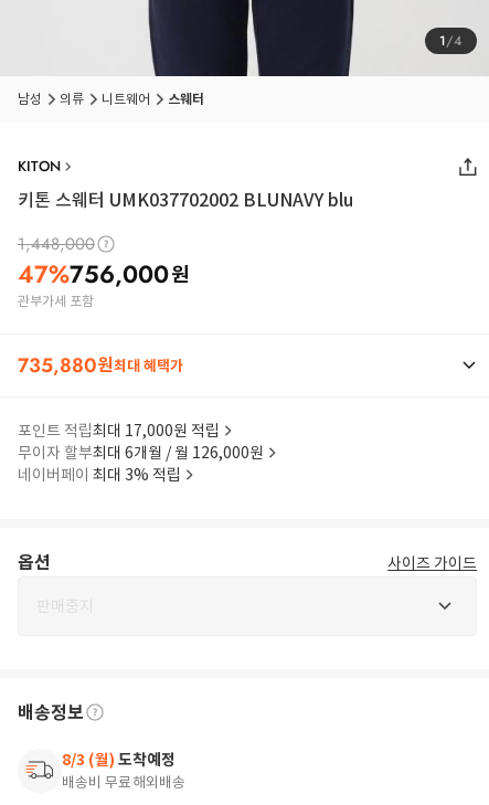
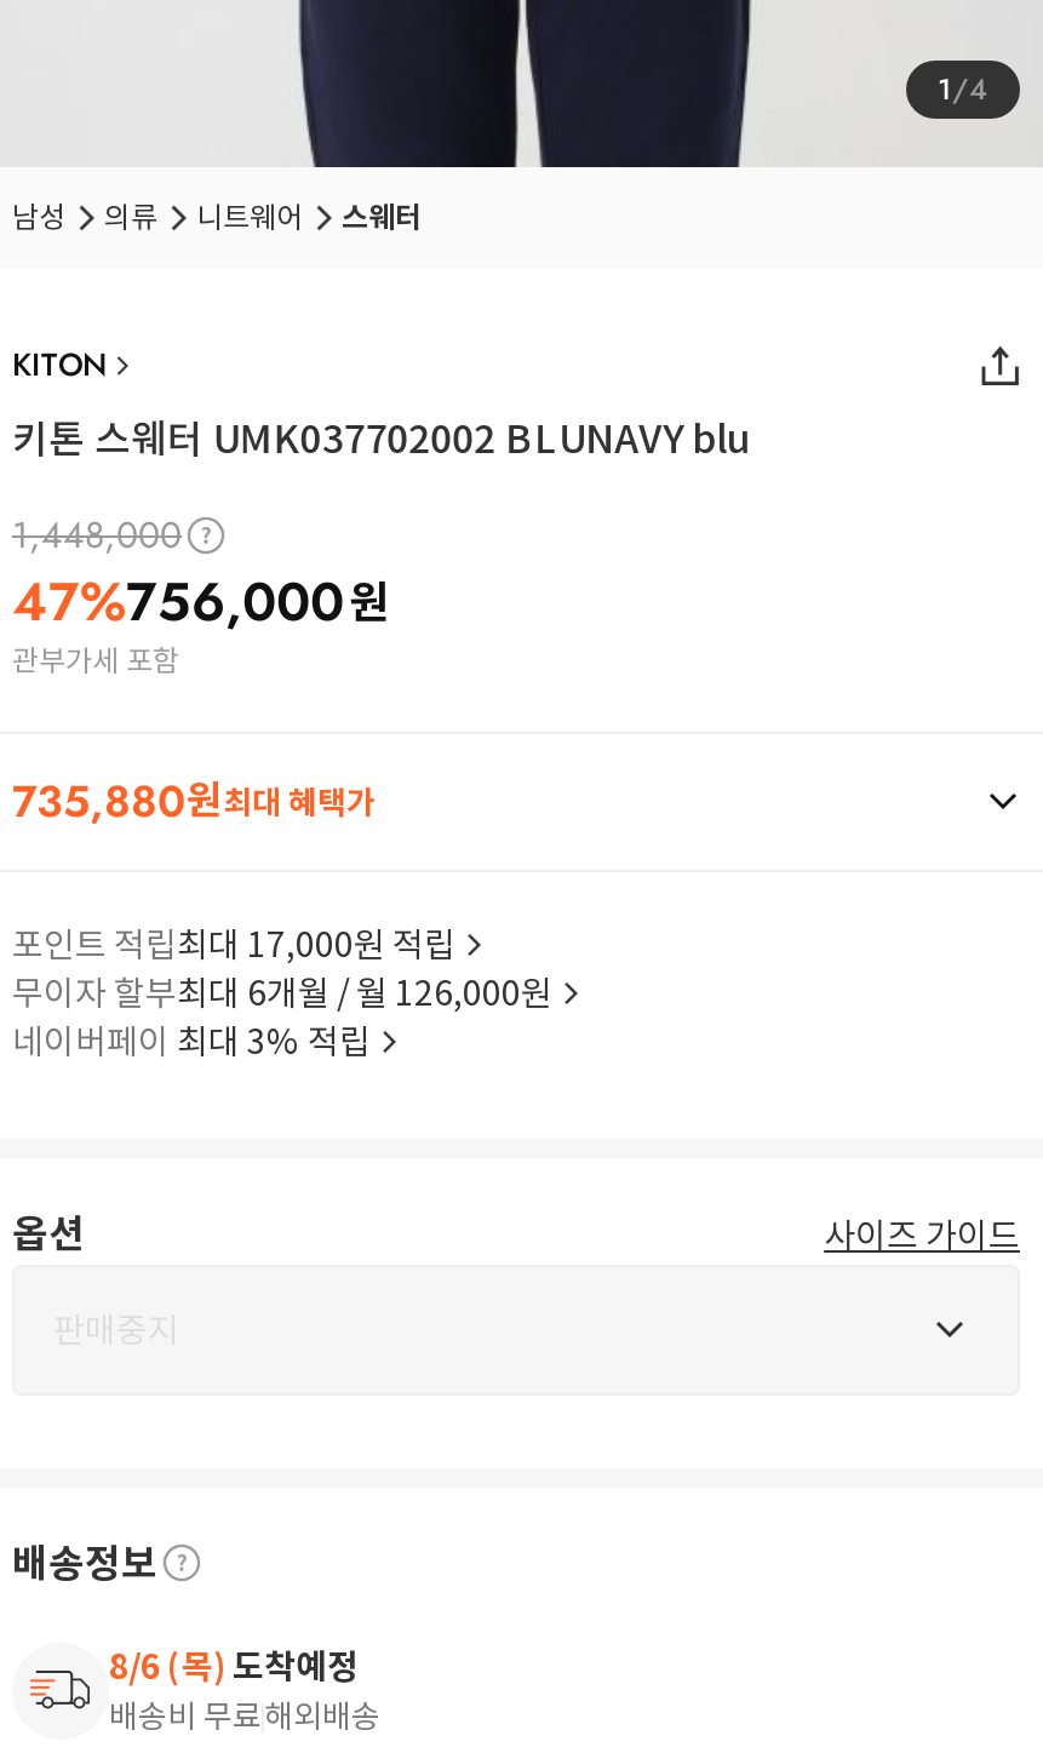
- 8/3 (월) 도착예정
+ 8/6 (목) 도착예정
